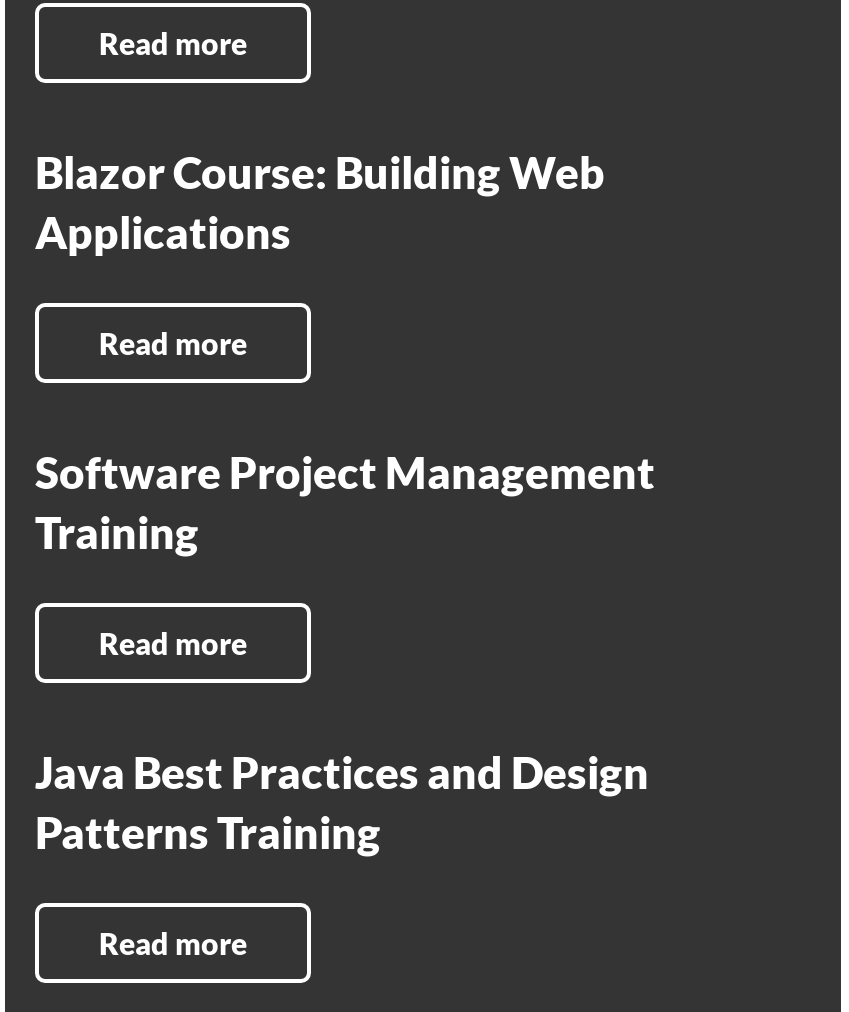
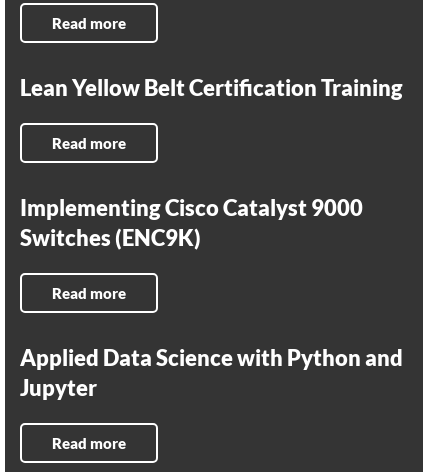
- Blazor Course: Building Web
- Applications
+ Lean Yellow Belt Certification Training

- Software Project Management
- Training
+ Implementing Cisco Catalyst 9000
+ Switches (ENC9K)

- Java Best Practices and Design
- Patterns Training
+ Applied Data Science with Python and
+ Jupyter
